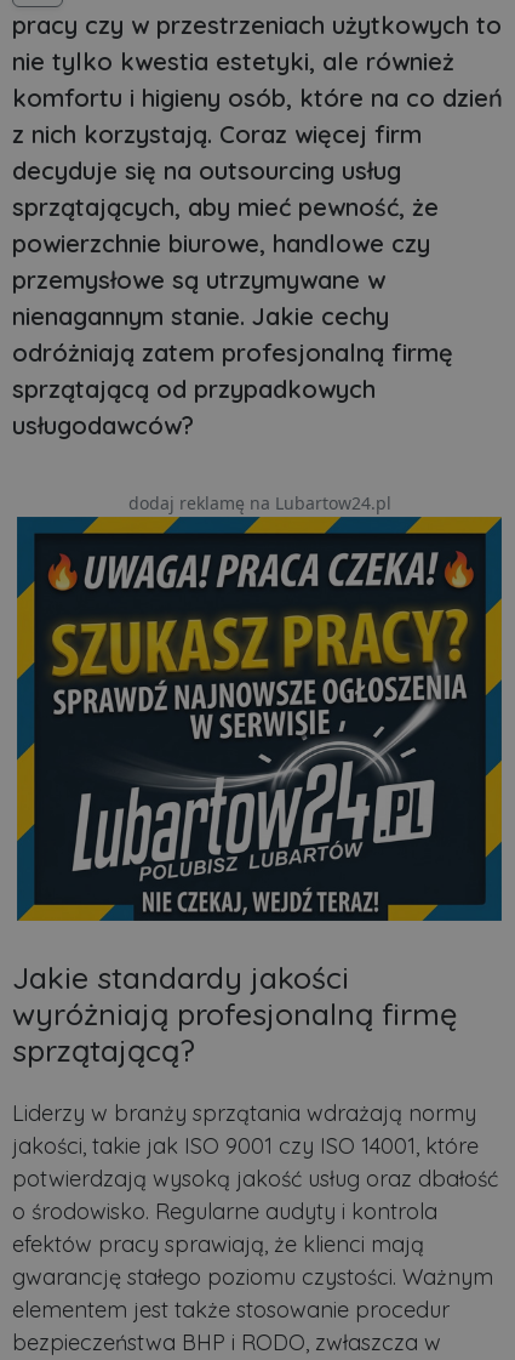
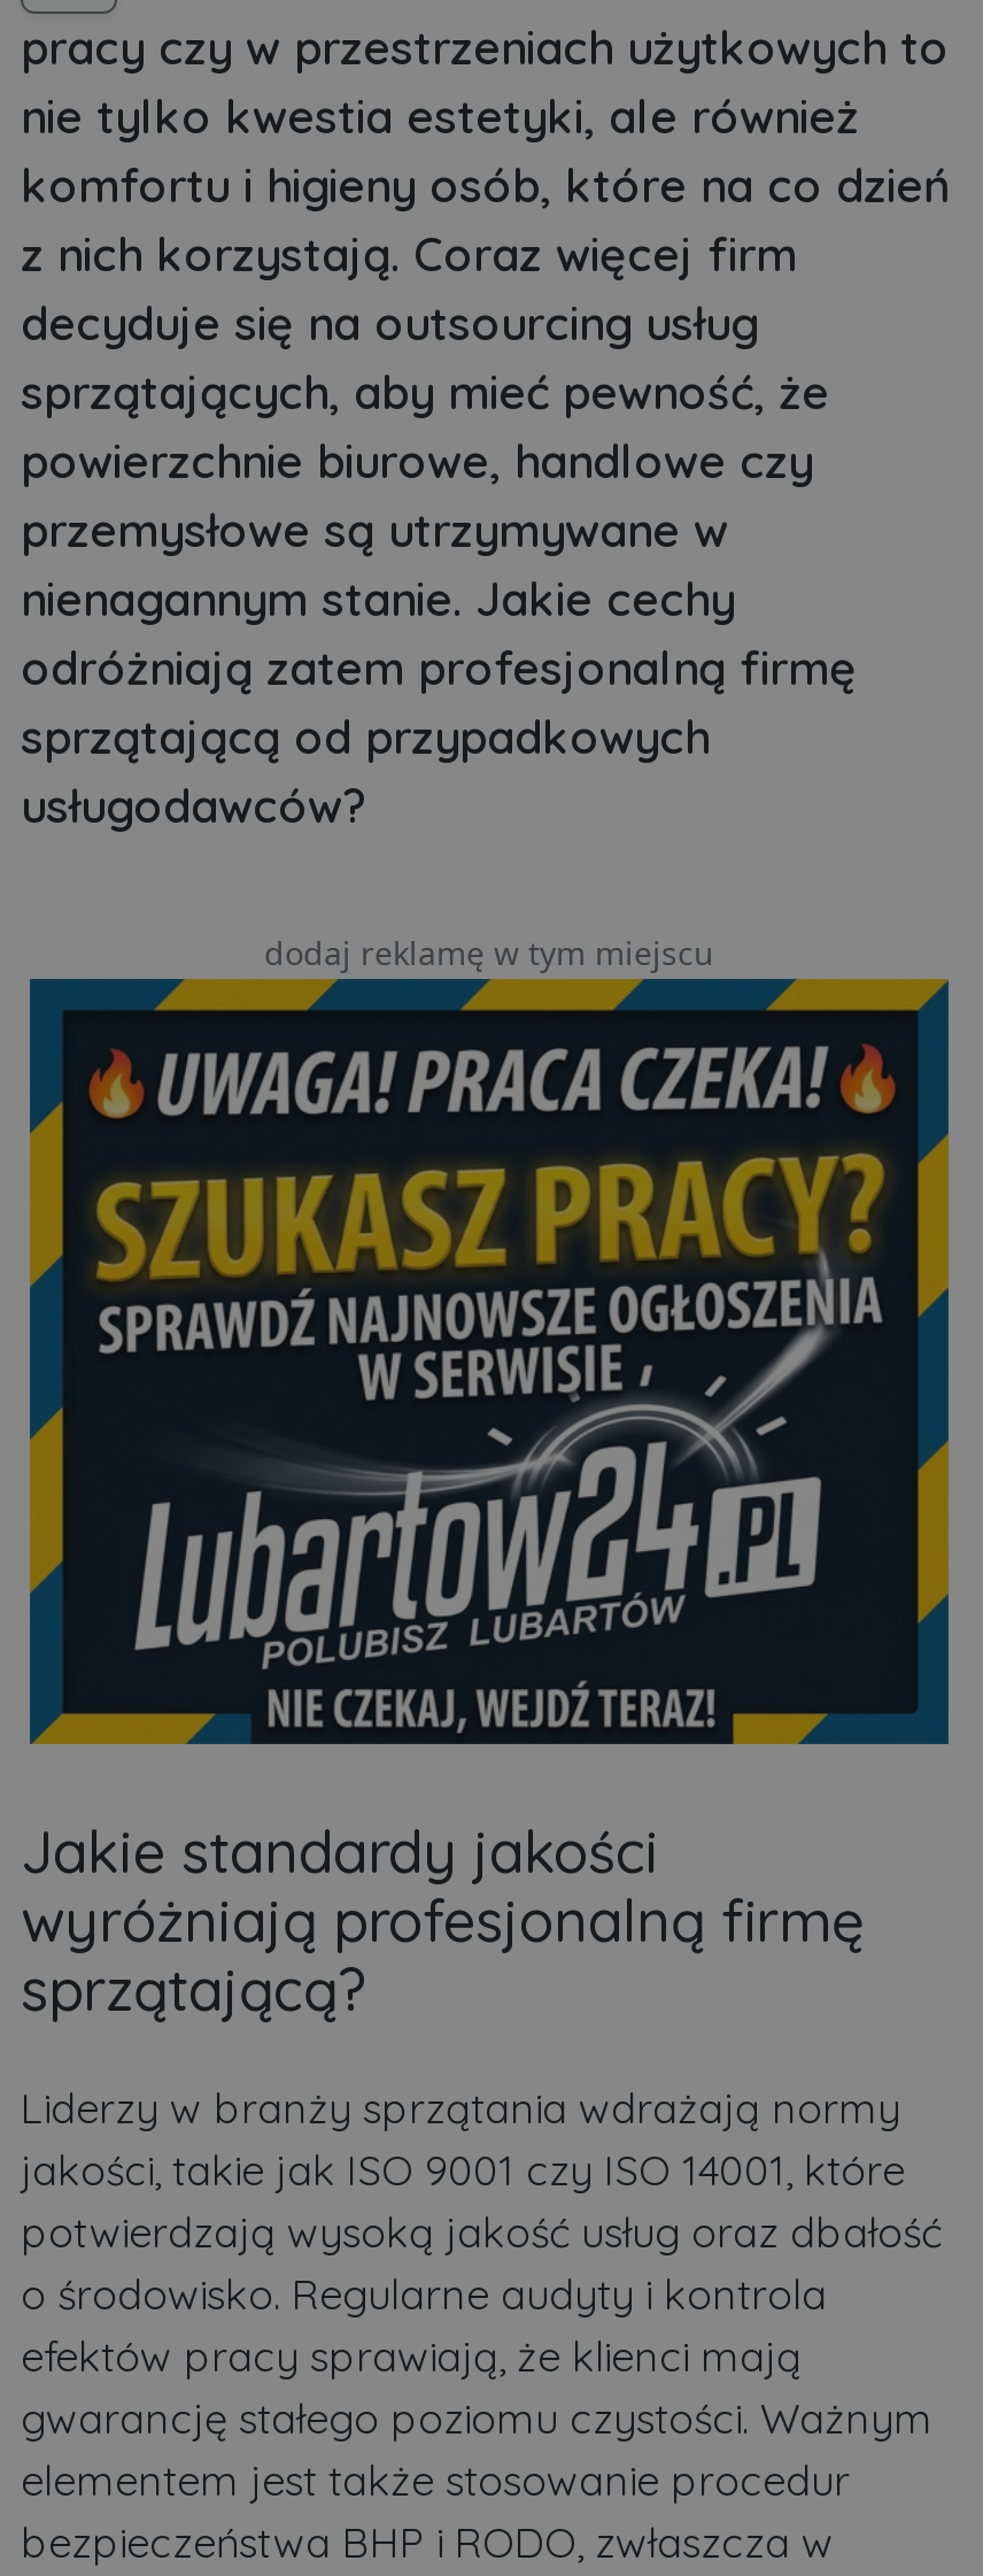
- dodaj reklamę na Lubartow24.pl
+ dodaj reklamę w tym miejscu
